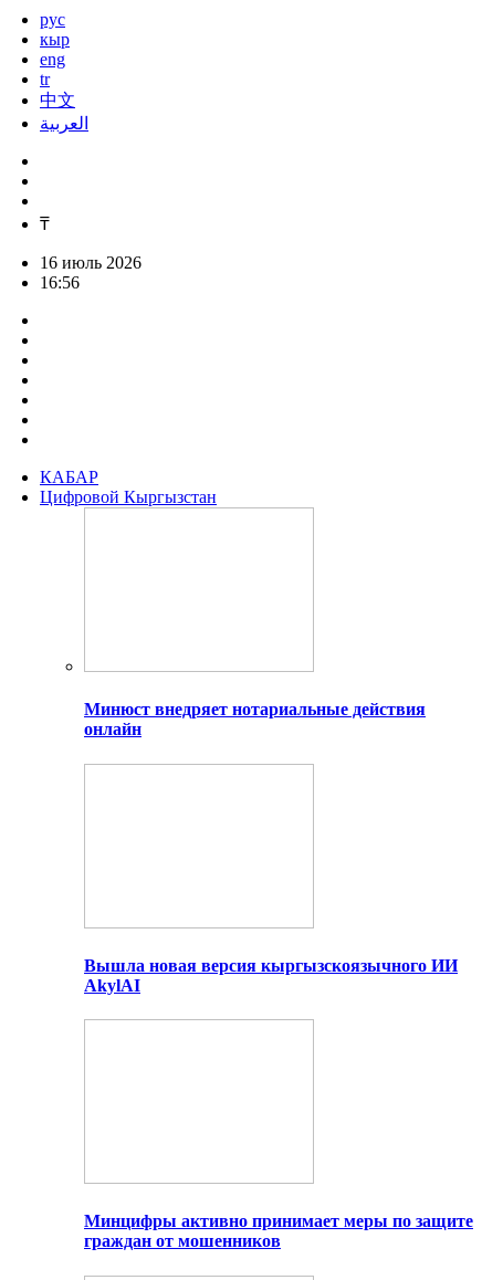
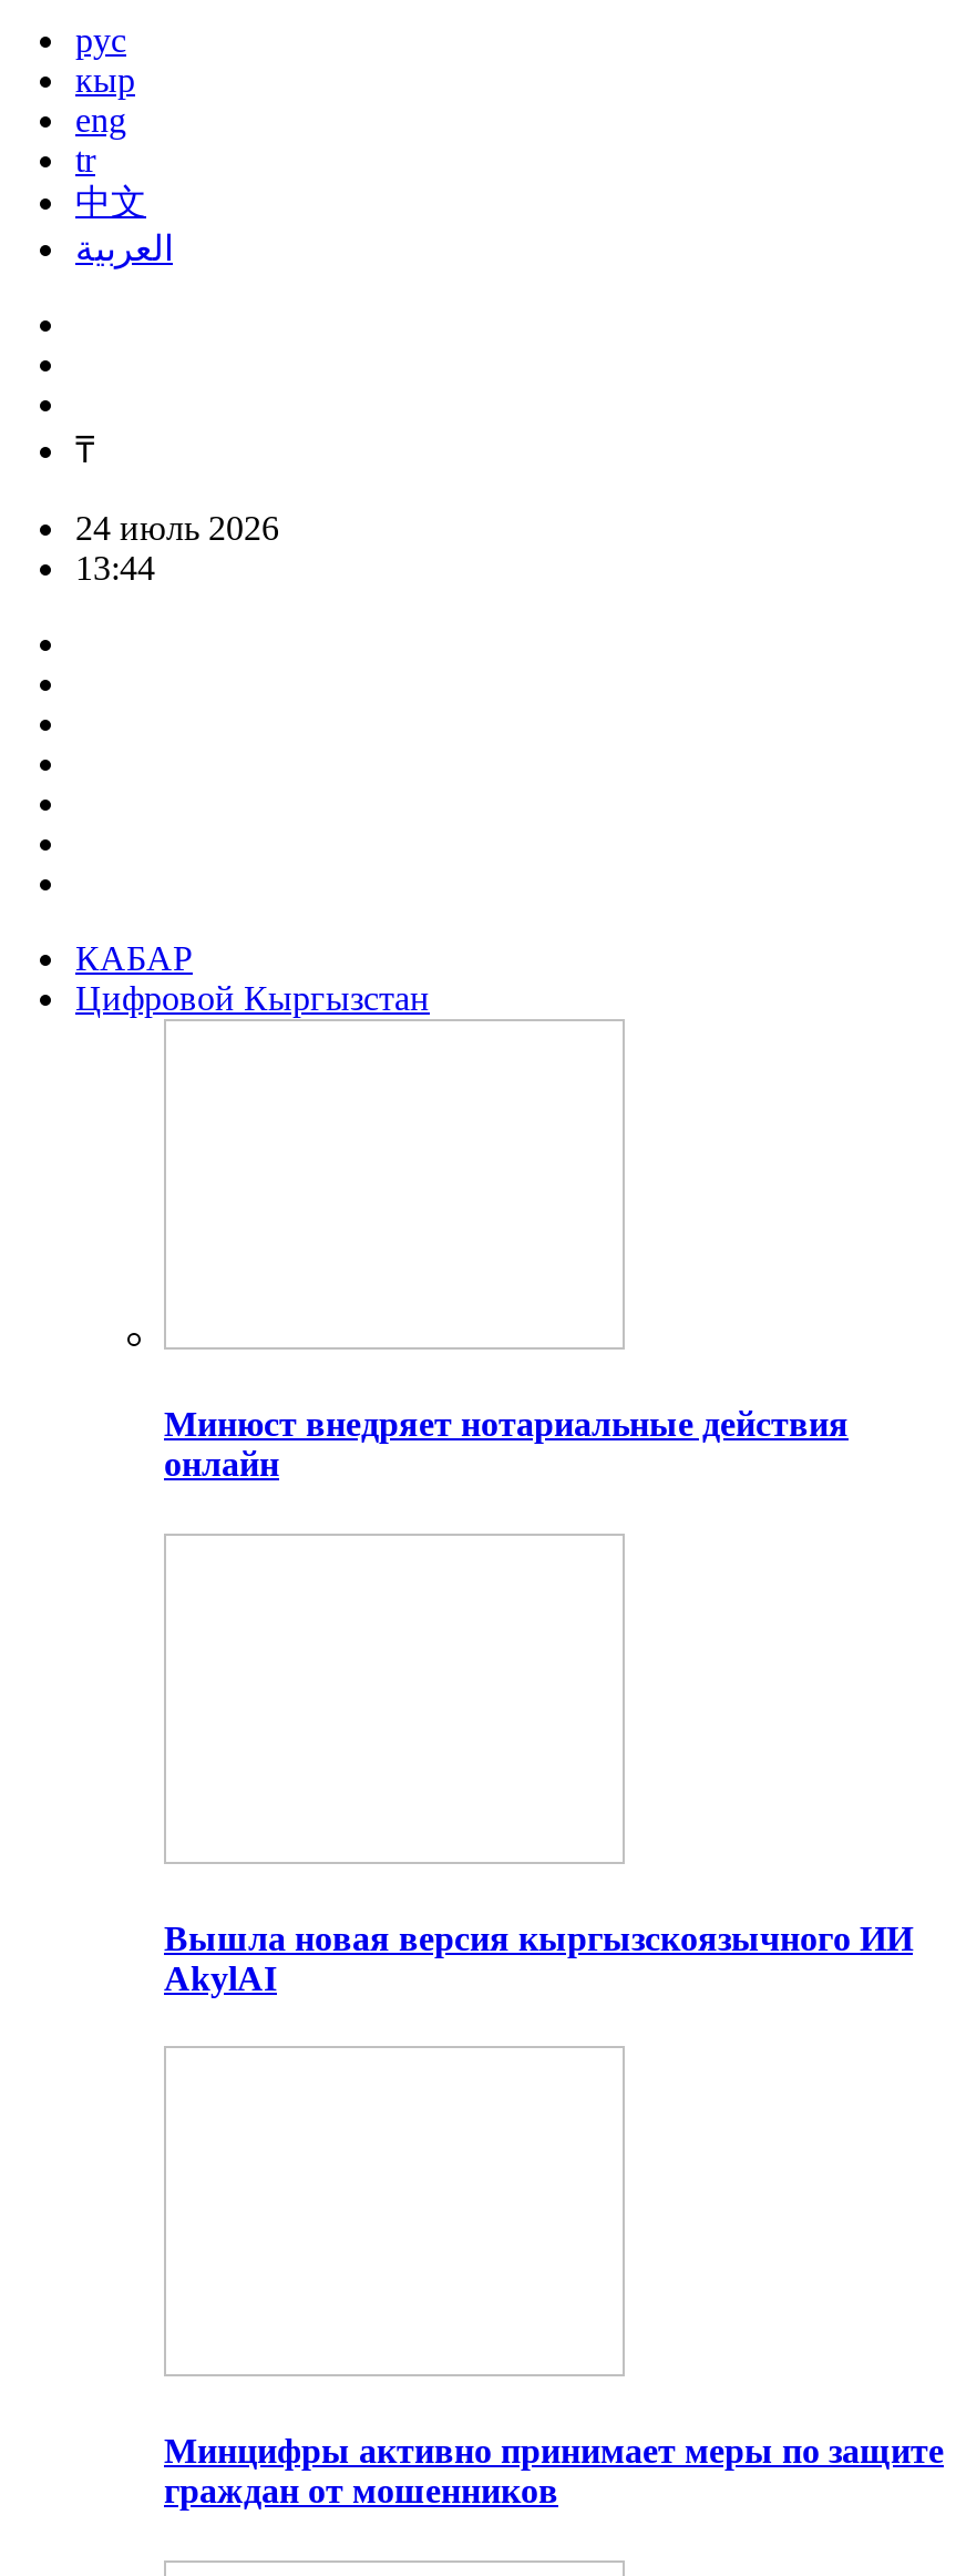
- 16 июль 2026
+ 24 июль 2026

- 16:56
+ 13:44
